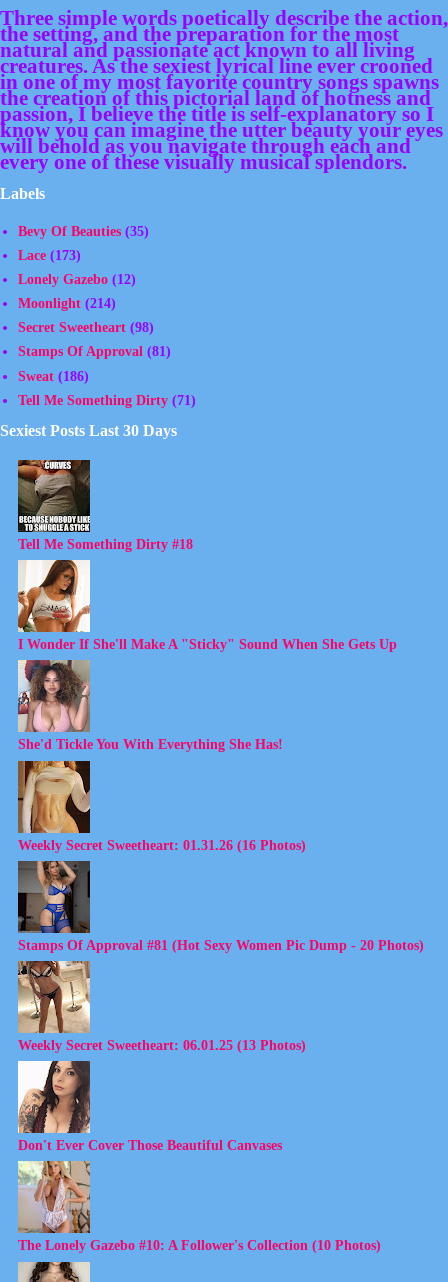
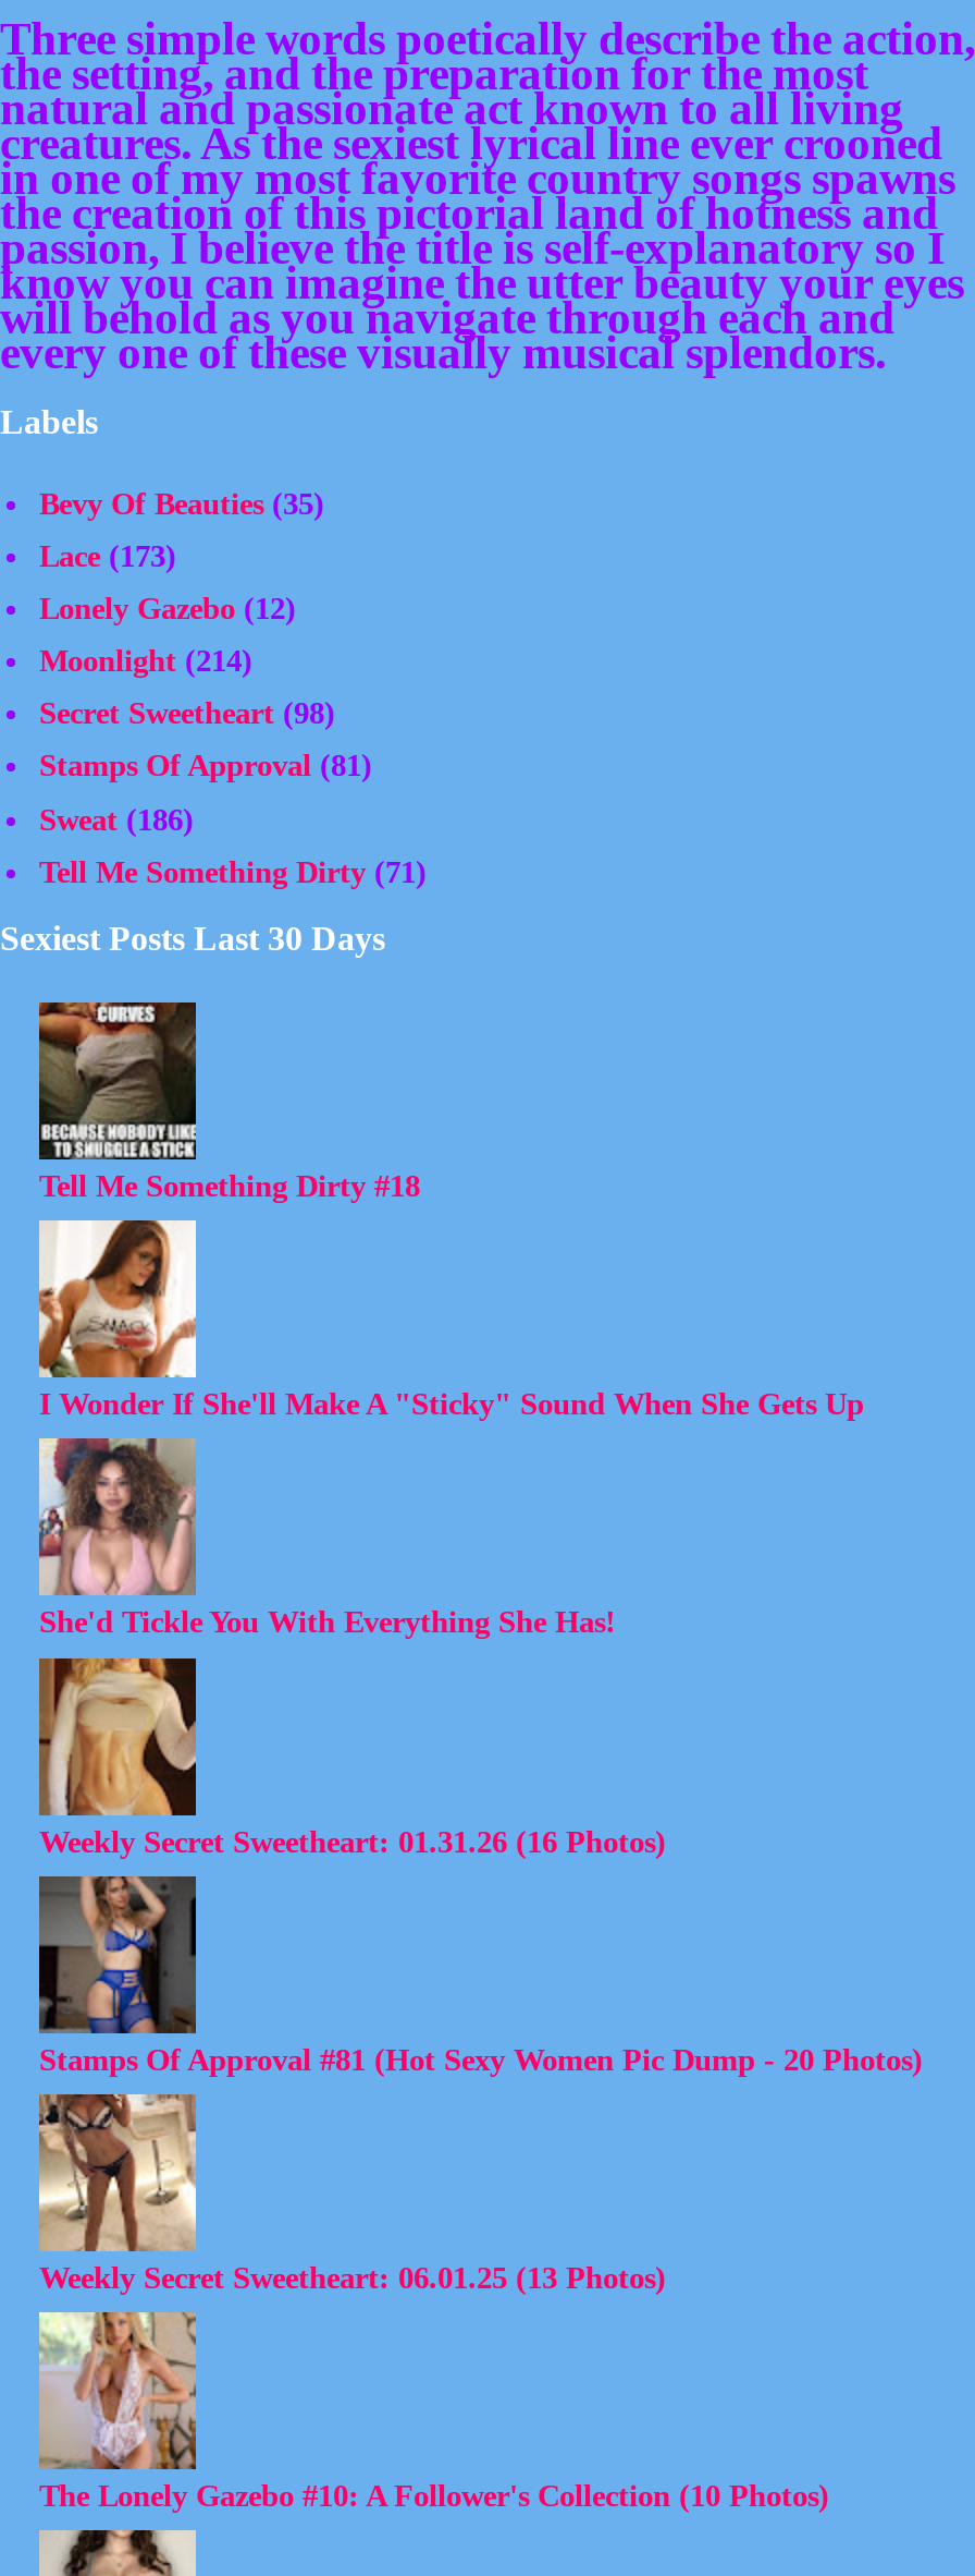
- [image]
- Don't Ever Cover Those Beautiful Canvases
